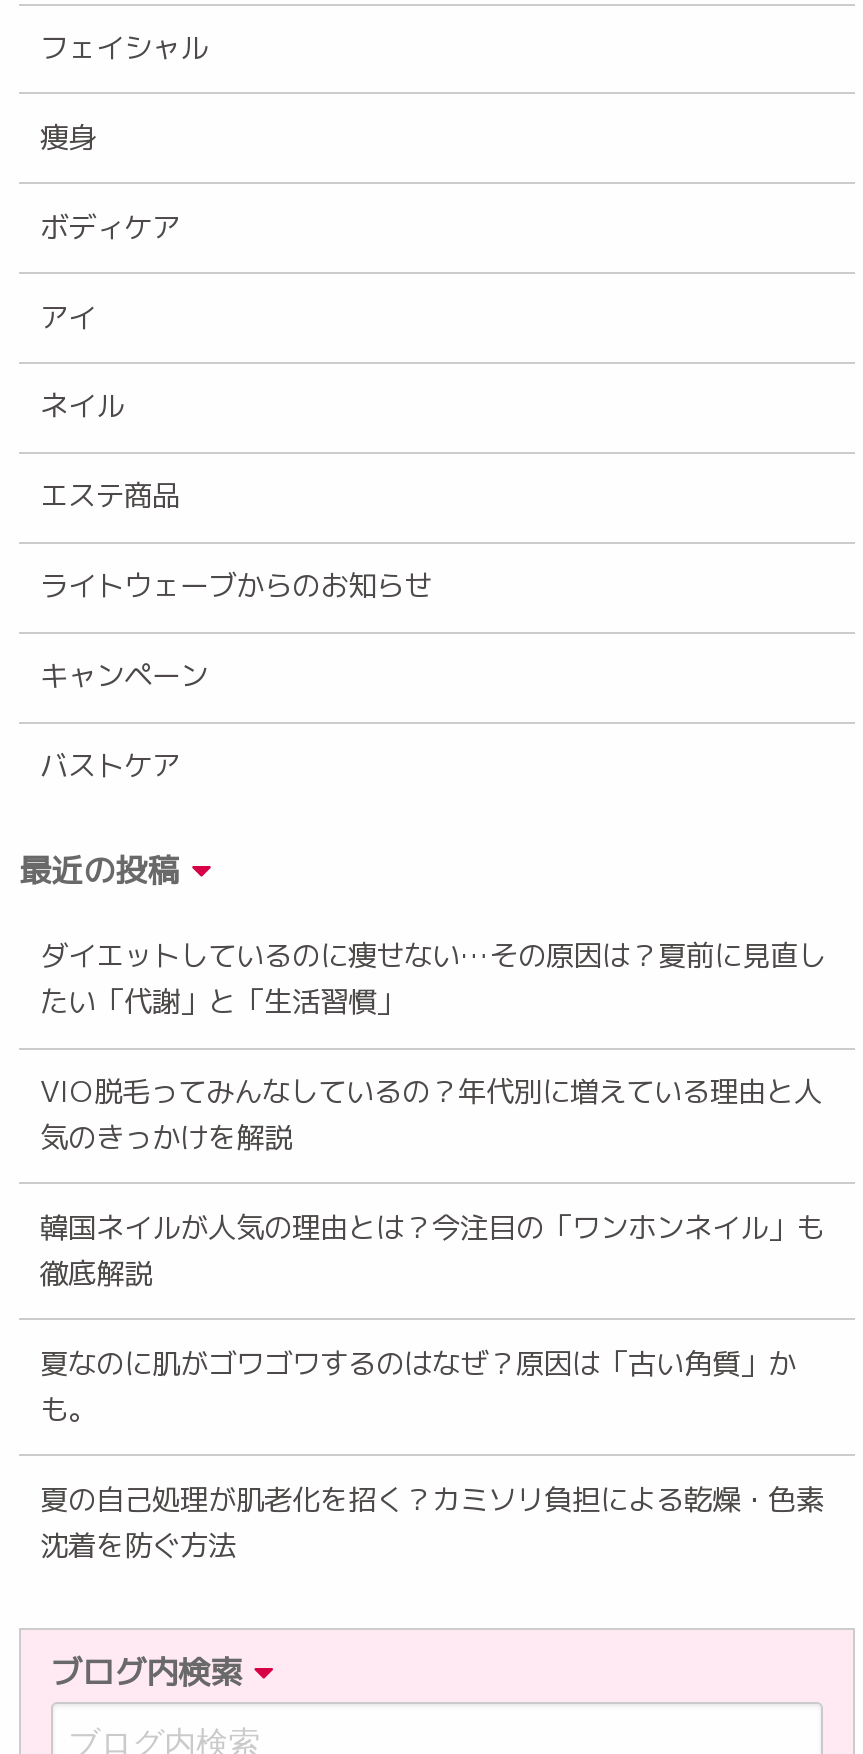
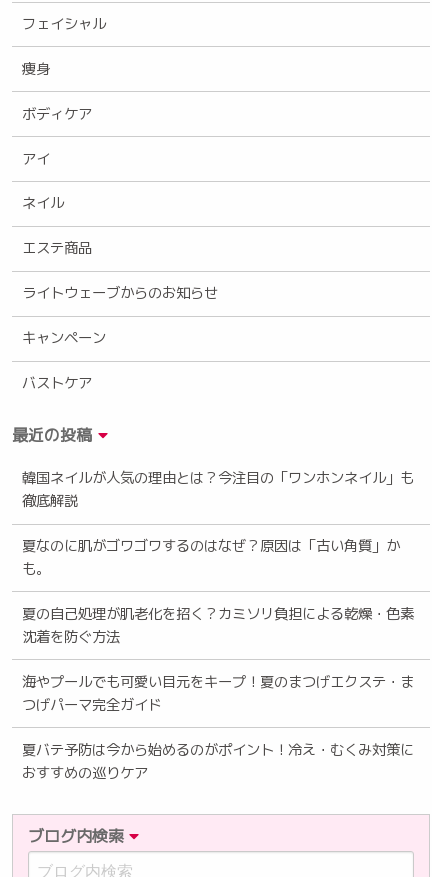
- ダイエットしているのに痩せない…その原因は？夏前に見直し
- たい「代謝」と「生活習慣」
- VIO脱毛ってみんなしているの？年代別に増えている理由と人
- 気のきっかけを解説

moved up: 韓国ネイルが人気の理由とは？今注目の「ワンホンネイル」も | 徹底解説 | 夏なのに肌がゴワゴワするのはなぜ？原因は「古い角質」か | も。 | 夏の自己処理が肌老化を招く？カミソリ負担による乾燥・色素 | 沈着を防ぐ方法

+ 海やプールでも可愛い目元をキープ！夏のまつげエクステ・ま
+ つげパーマ完全ガイド
+ 夏バテ予防は今から始めるのがポイント！冷え・むくみ対策に
+ おすすめの巡りケア
